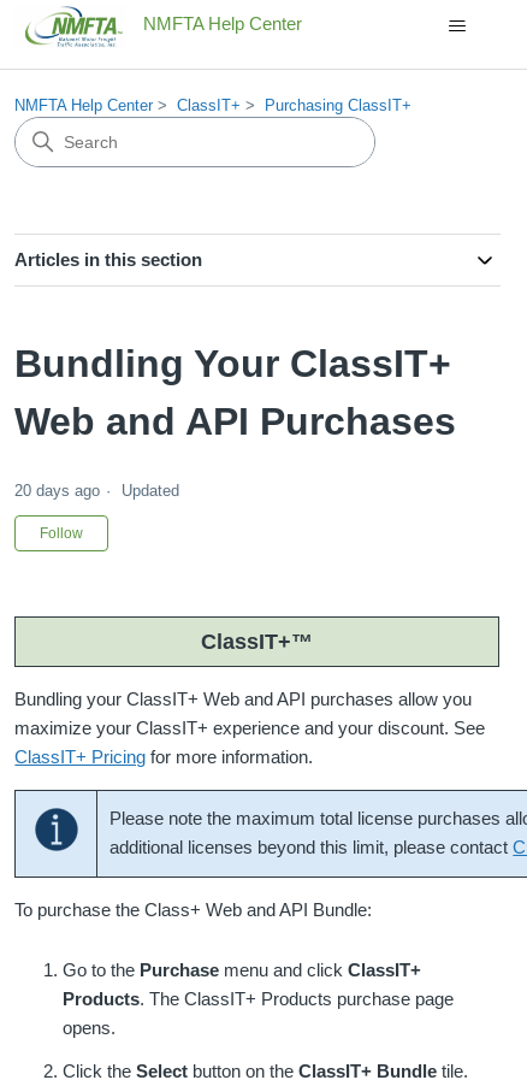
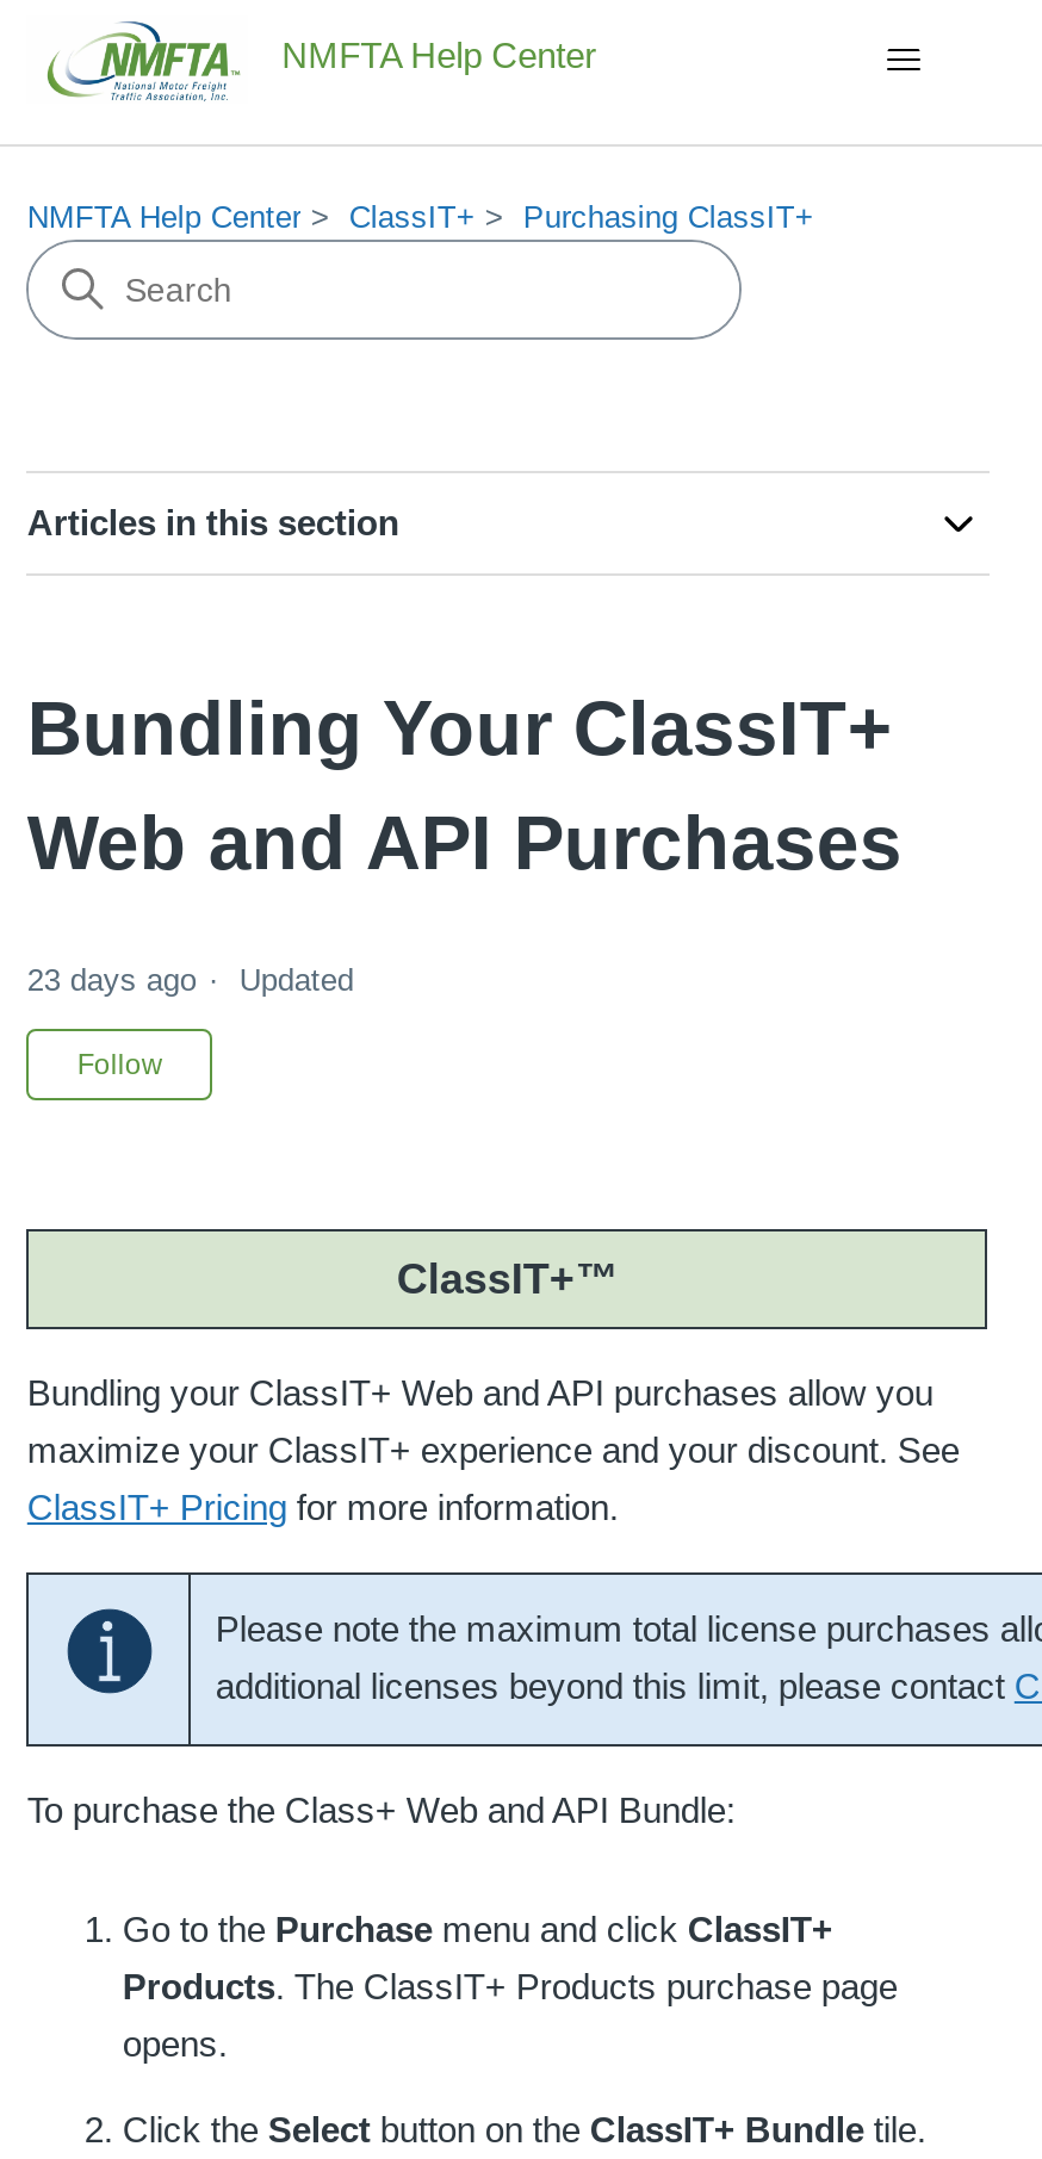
- 20 days ago Updated
+ 23 days ago Updated
